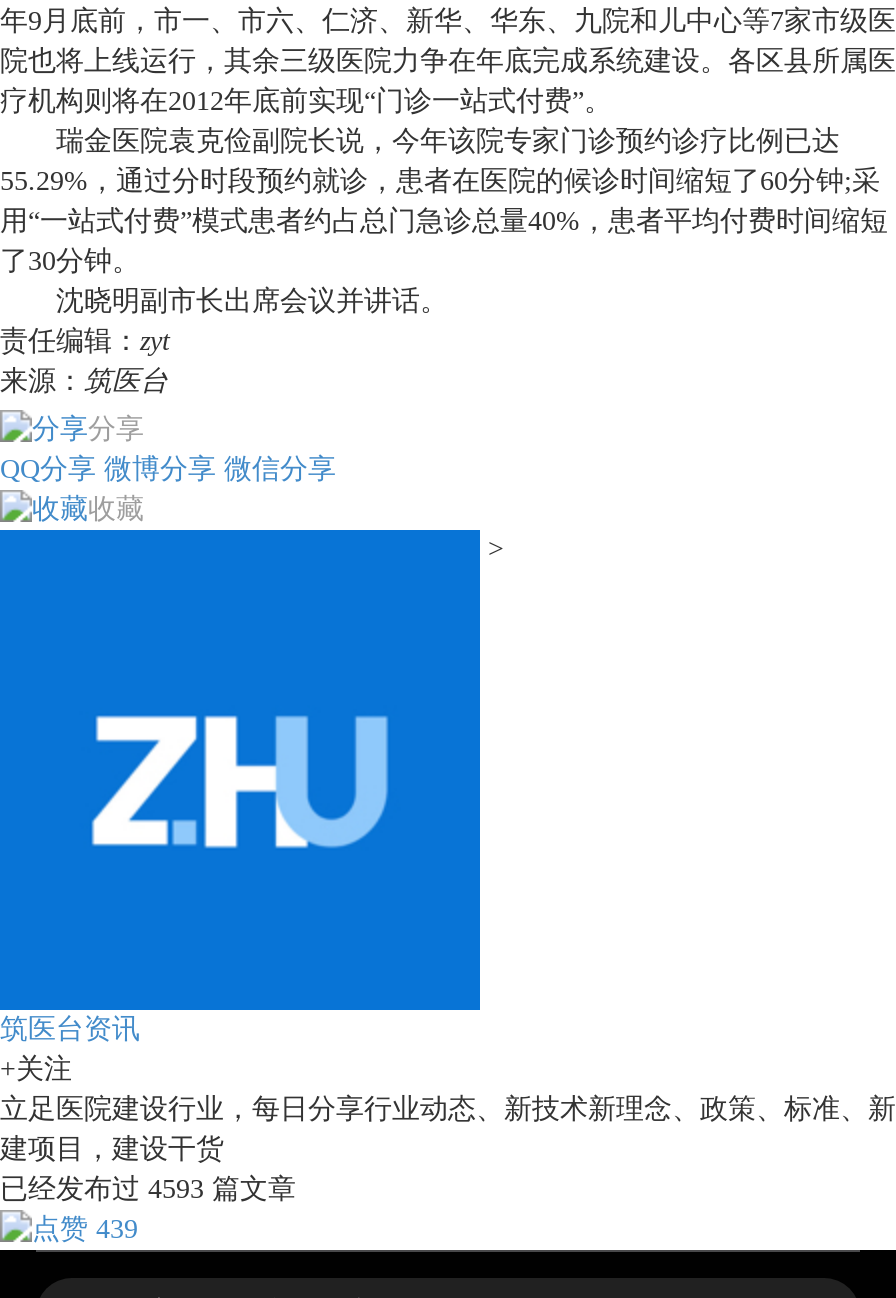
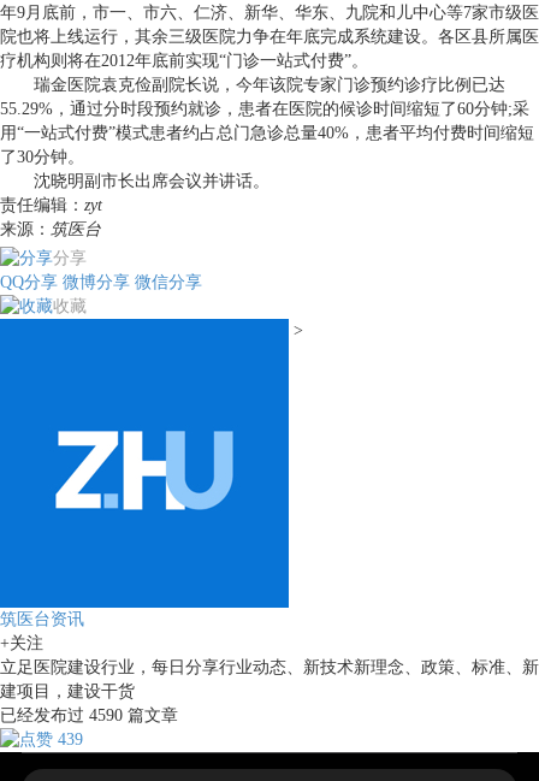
- 已经发布过4593篇文章
+ 已经发布过4590篇文章
